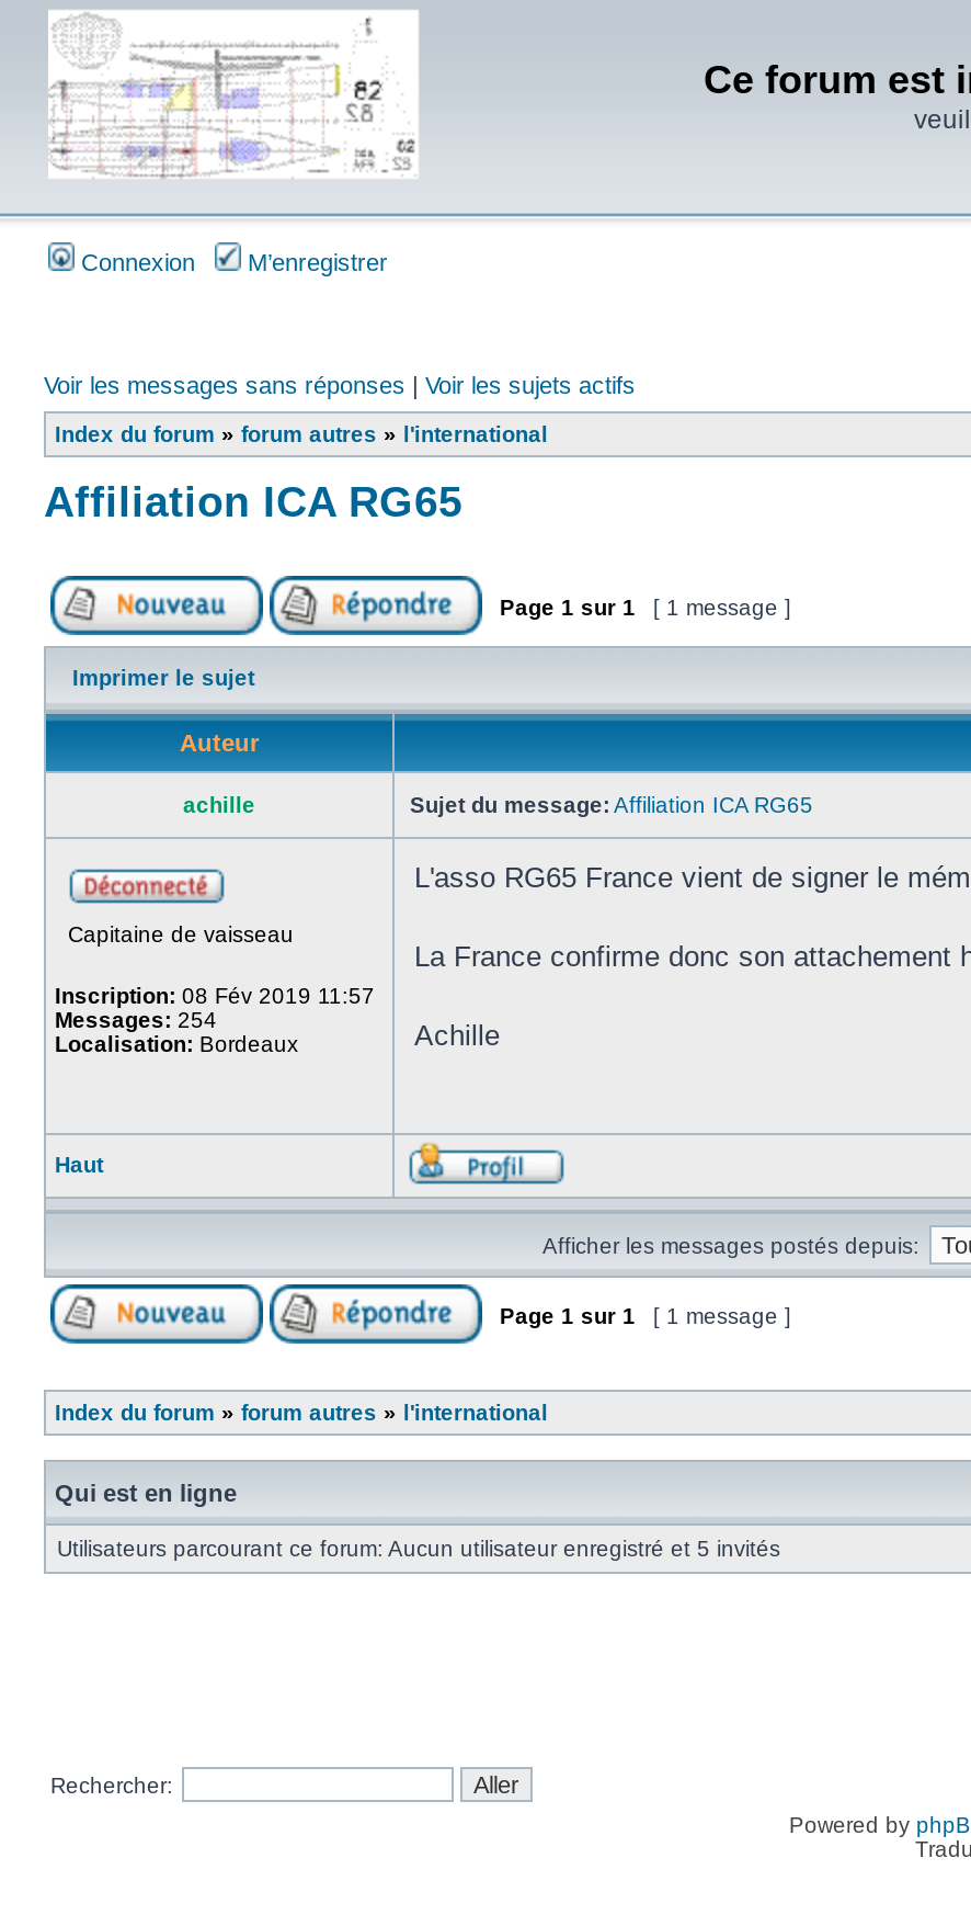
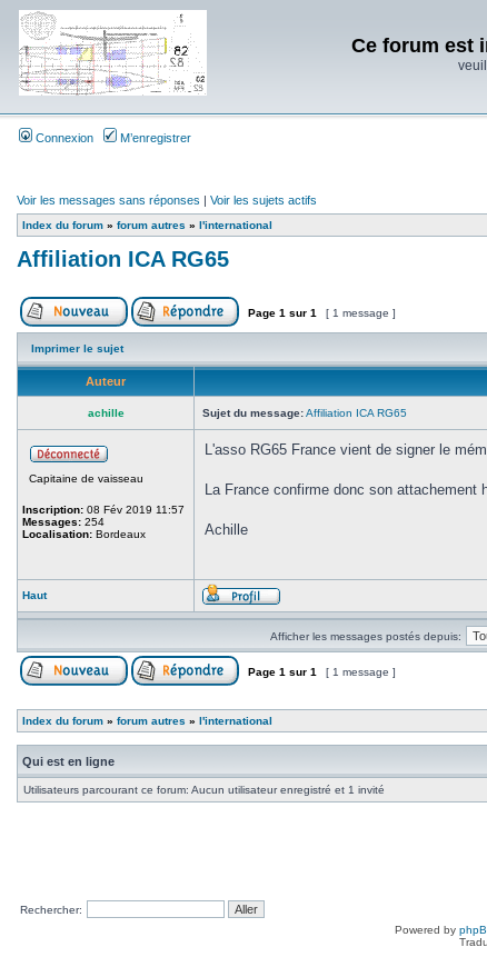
- Utilisateurs parcourant ce forum: Aucun utilisateur enregistré et 5 invités
+ Utilisateurs parcourant ce forum: Aucun utilisateur enregistré et 1 invité
